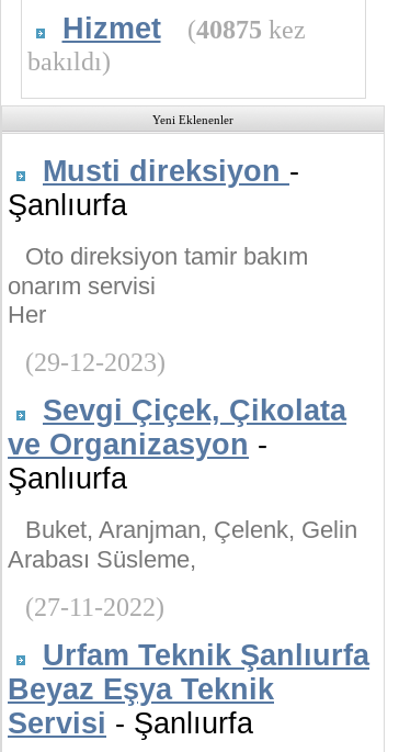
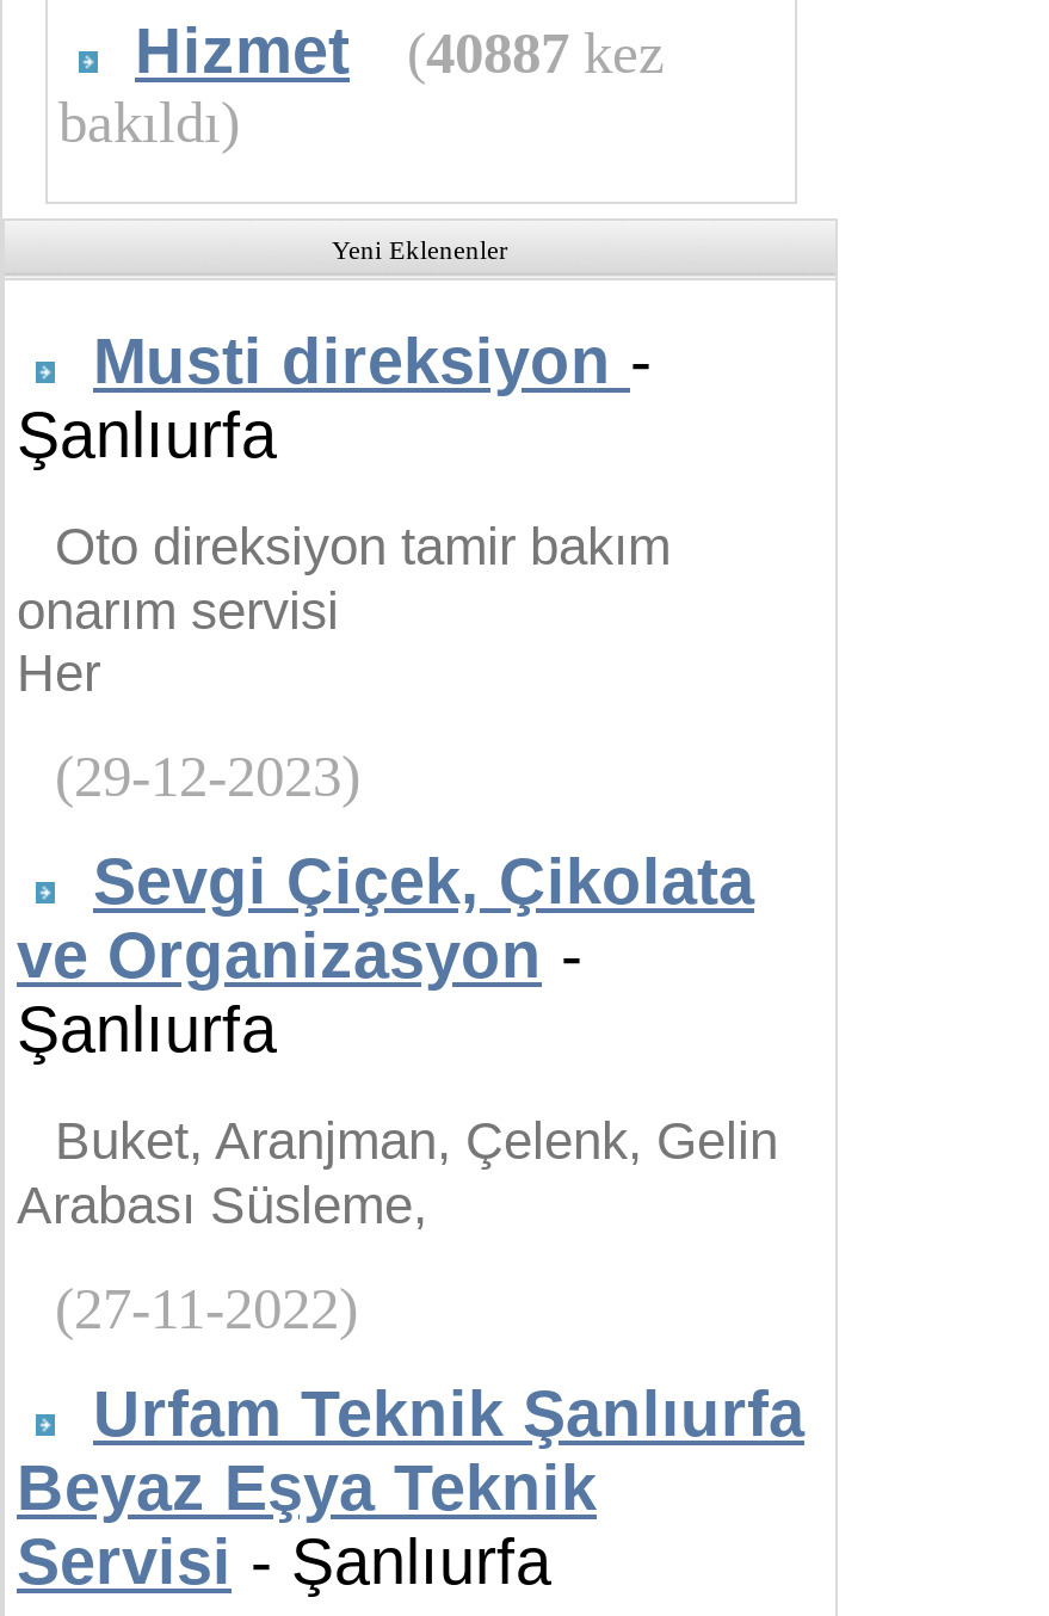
- Hizmet (40875 kez
+ Hizmet (40887 kez
